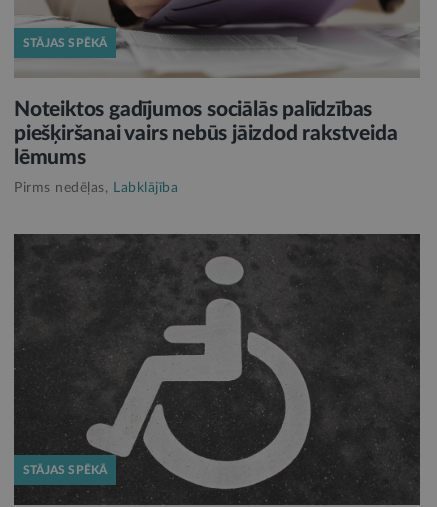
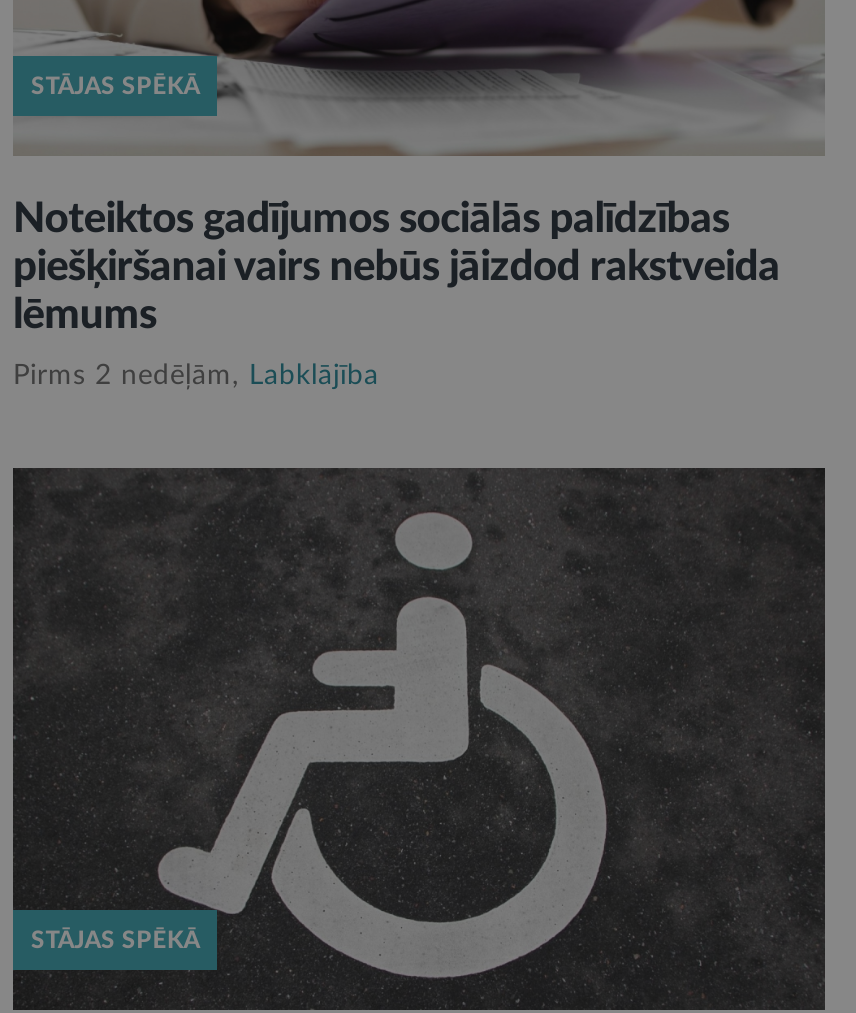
- Pirms nedēļas, Labklājība
+ Pirms 2 nedēļām, Labklājība
